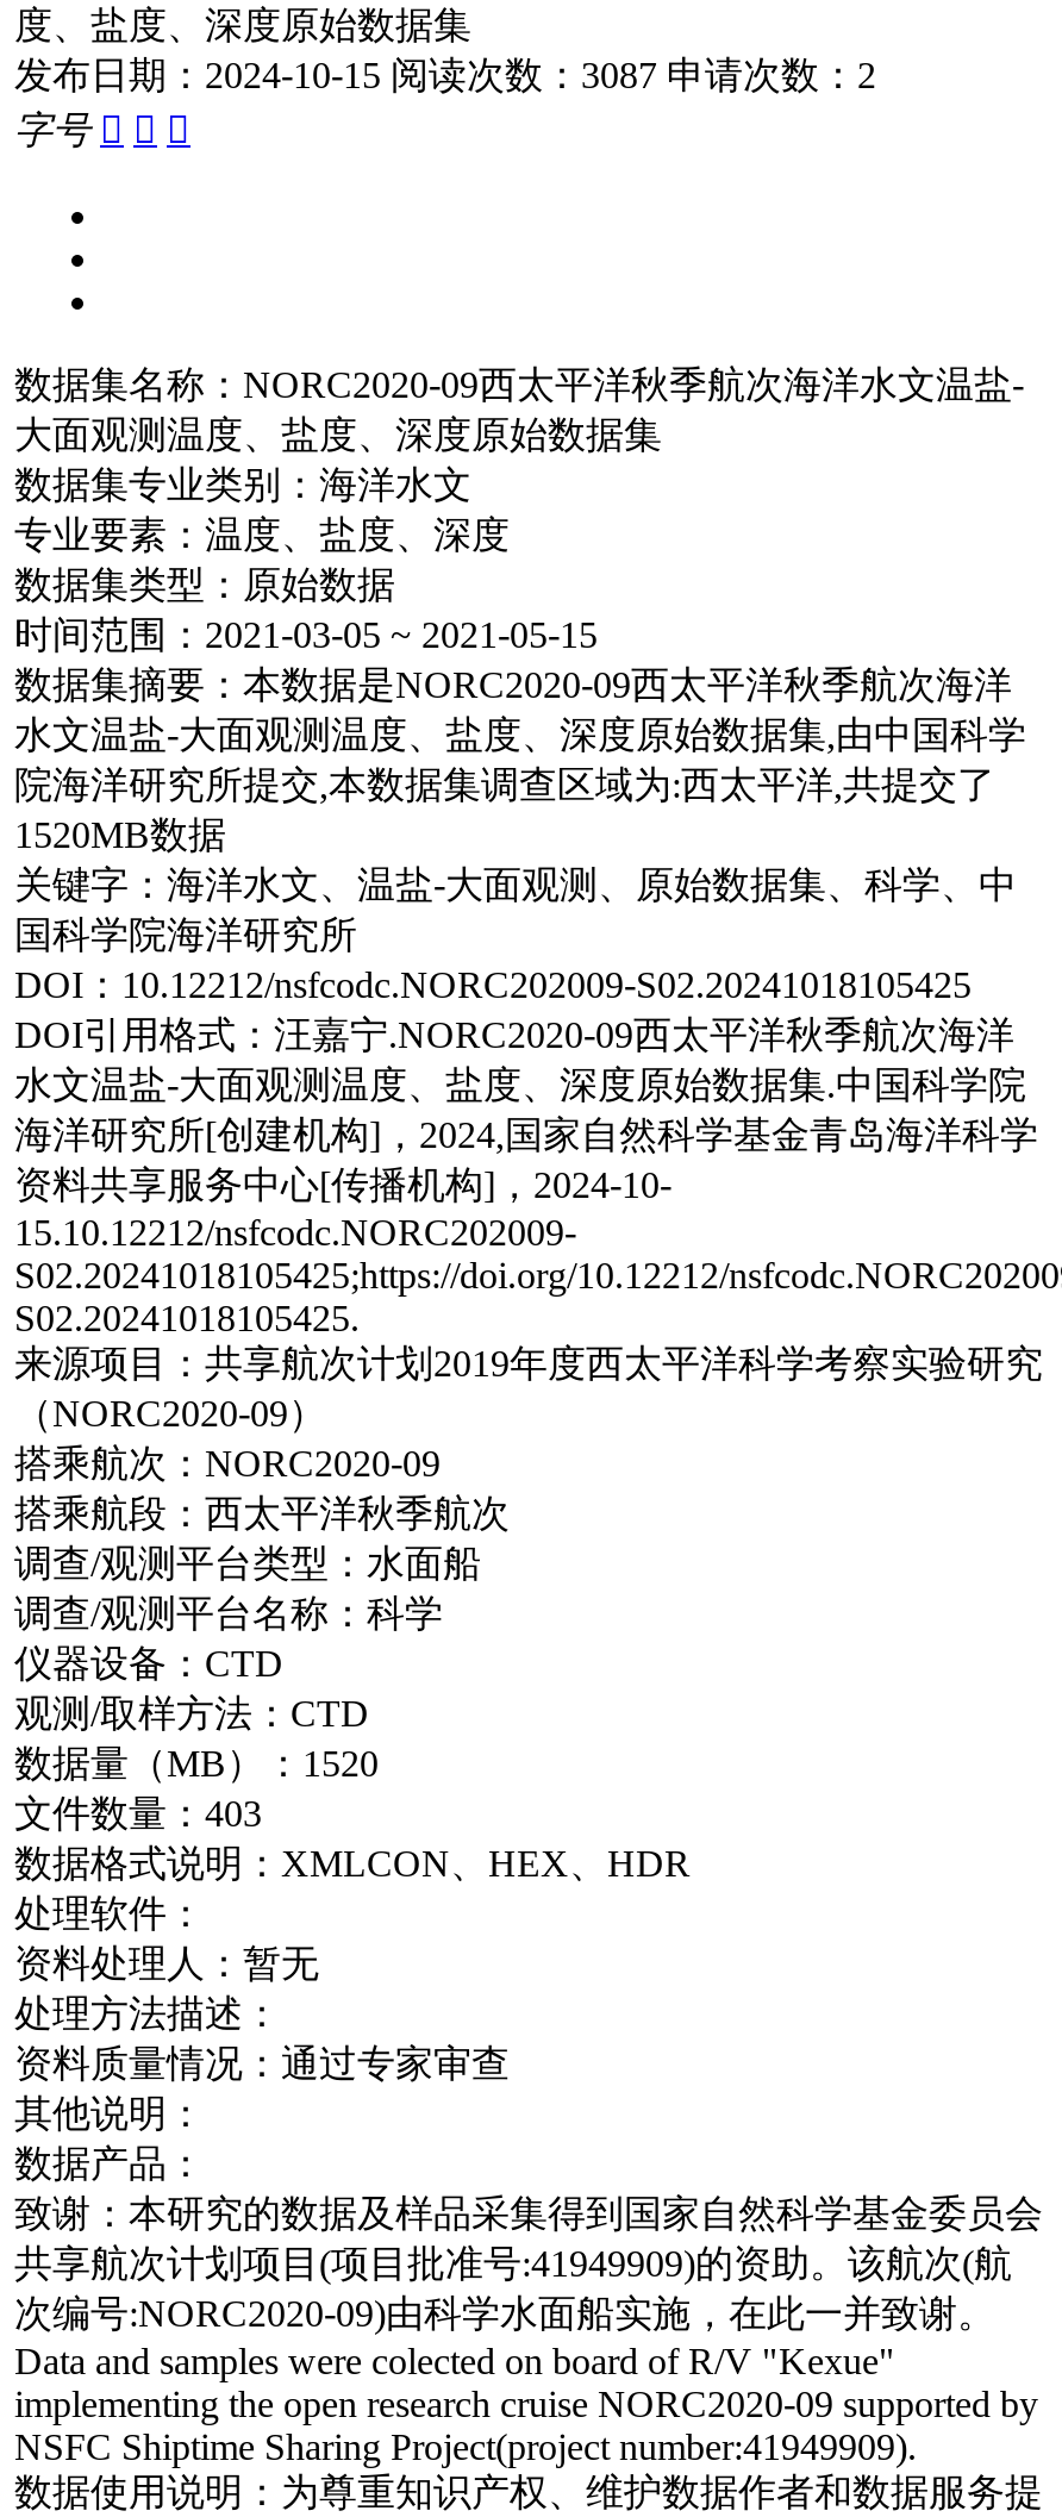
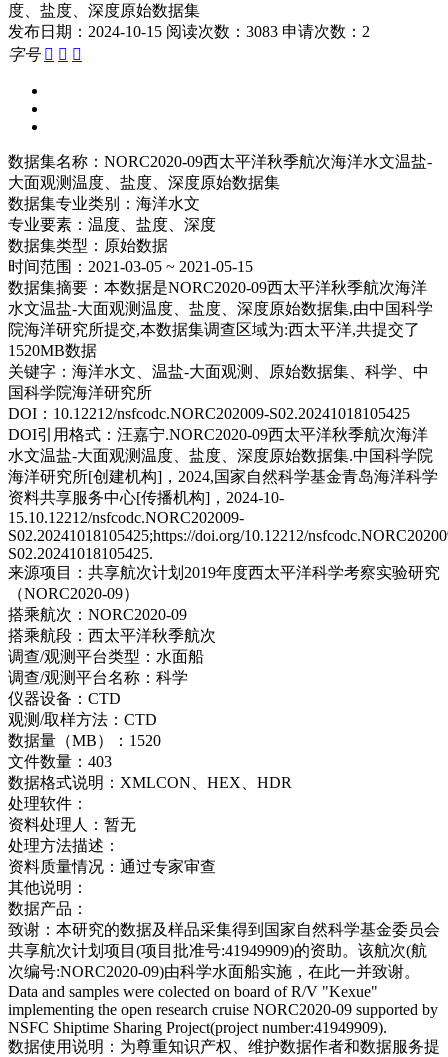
- 发布日期：2024-10-15 阅读次数：3087 申请次数：2
+ 发布日期：2024-10-15 阅读次数：3083 申请次数：2
